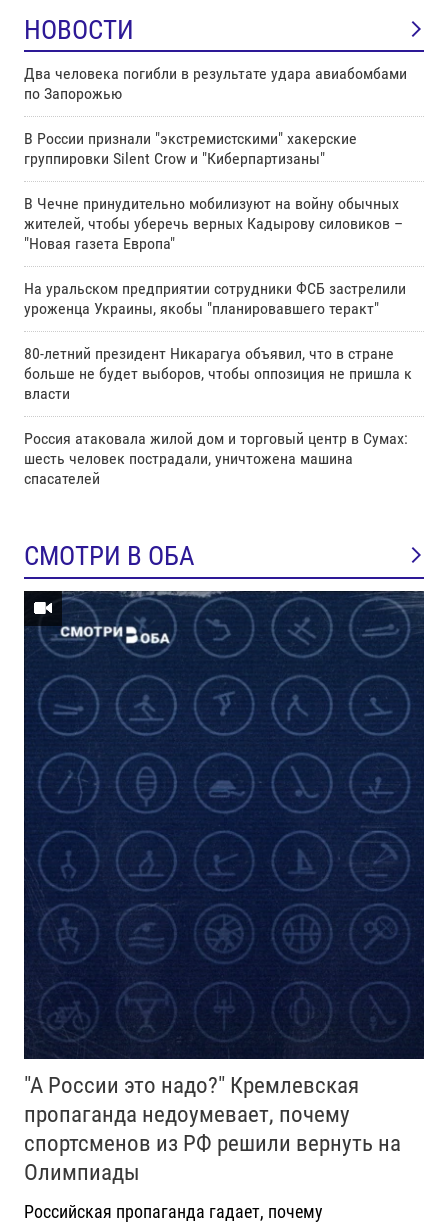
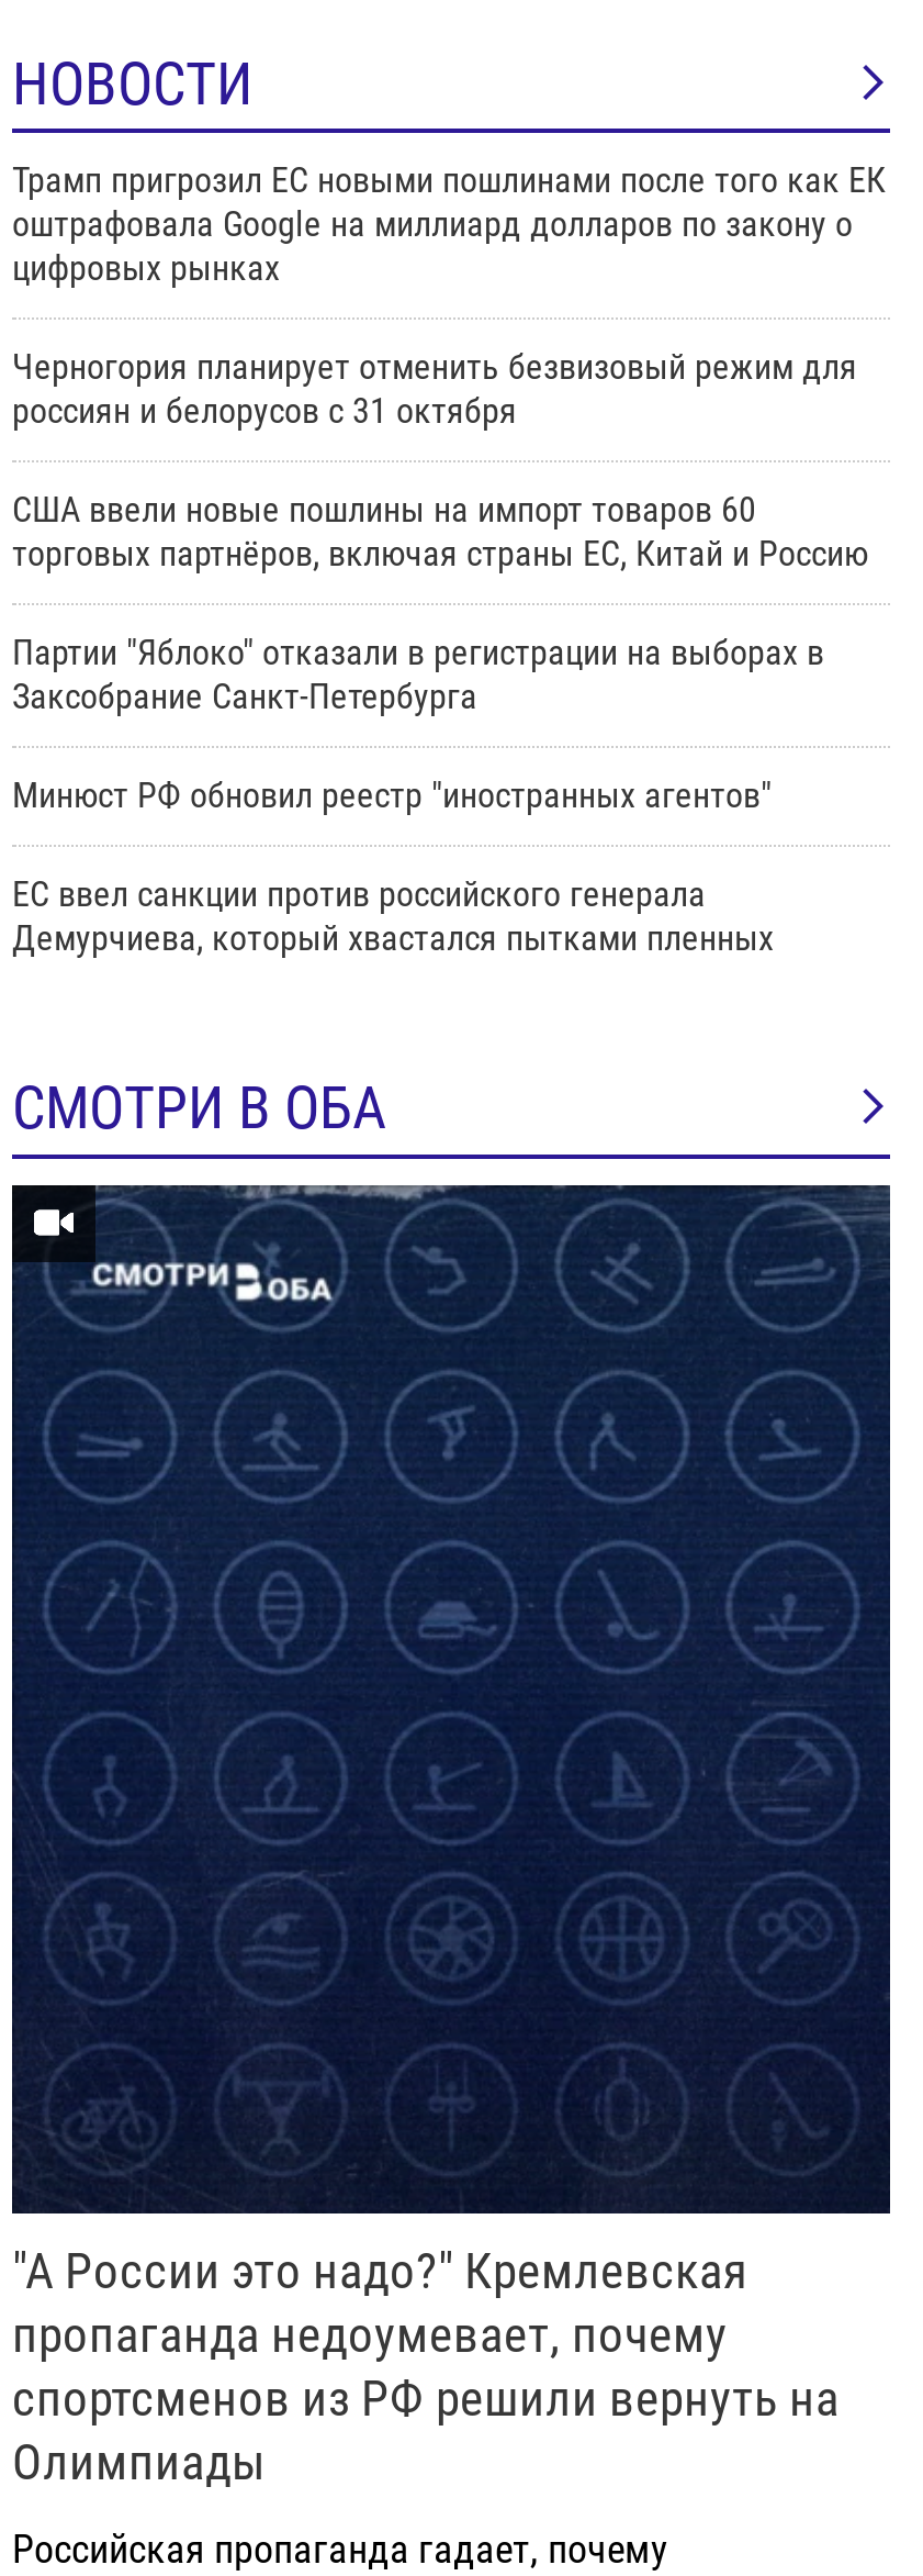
- Два человека погибли в результате удара авиабомбами
- по Запорожью
+ Трамп пригрозил EC новыми пошлинами после того как ЕК
+ оштрафовала Google на миллиард долларов по закону о
+ цифровых рынках

- В России признали "экстремистскими" хакерские
- группировки Silent Crow и "Киберпартизаны"
+ Черногория планирует отменить безвизовый режим для
+ россиян и белорусов с 31 октября

- В Чечне принудительно мобилизуют на войну обычных
- жителей, чтобы уберечь верных Кадырову силовиков –
- "Новая газета Европа"
+ США ввели новые пошлины на импорт товаров 60
+ торговых партнёров, включая страны ЕС, Китай и Россию

- На уральском предприятии сотрудники ФСБ застрелили
- уроженца Украины, якобы "планировавшего теракт"
+ Партии "Яблоко" отказали в регистрации на выборах в
+ Заксобрание Санкт-Петербурга

- 80-летний президент Никарагуа объявил, что в стране
- больше не будет выборов, чтобы оппозиция не пришла к
- власти
+ Минюст РФ обновил реестр "иностранных агентов"

- Россия атаковала жилой дом и торговый центр в Сумах:
- шесть человек пострадали, уничтожена машина
- спасателей
+ ЕС ввел санкции против российского генерала
+ Демурчиева, который хвастался пытками пленных
